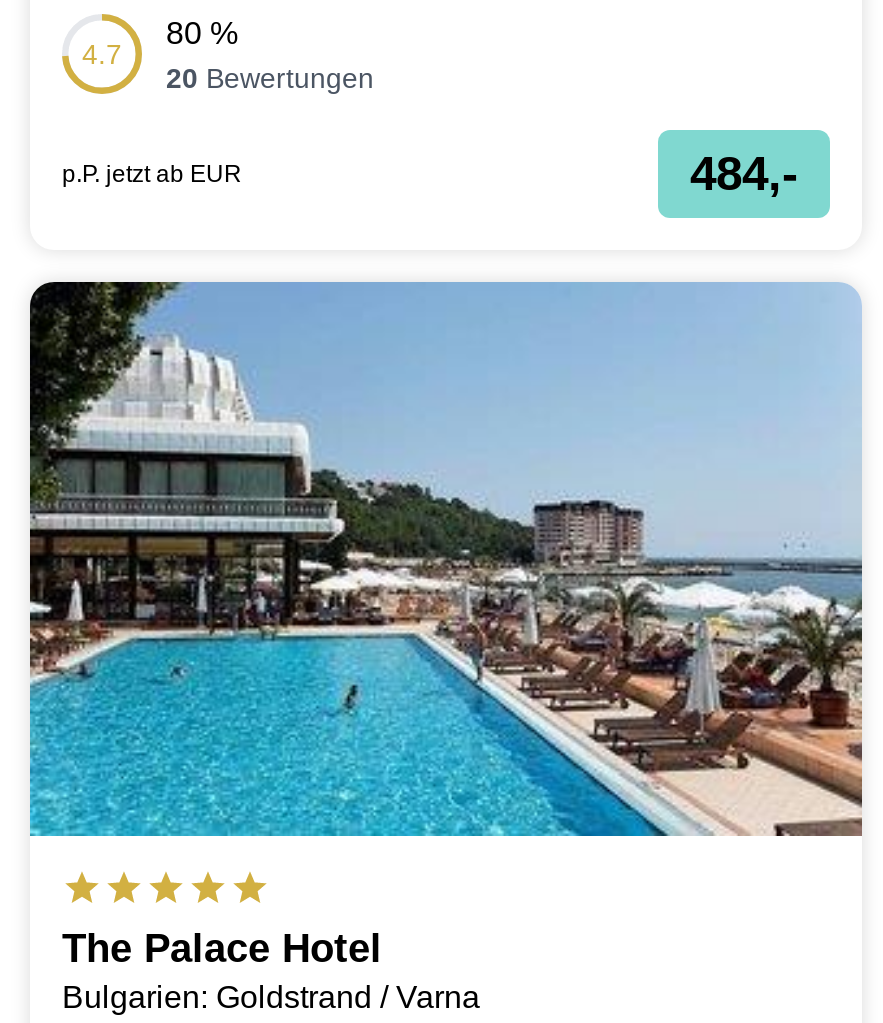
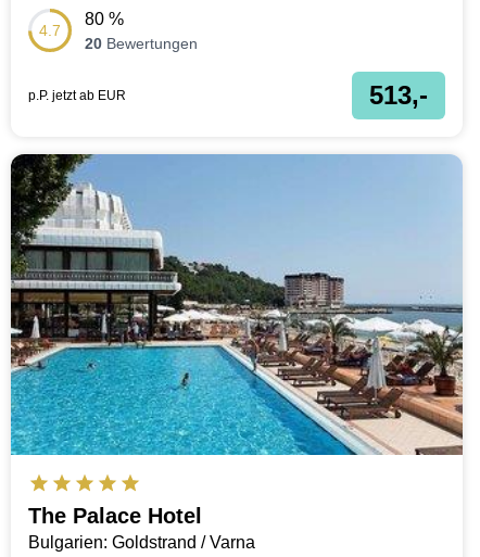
- 484,-
+ 513,-
